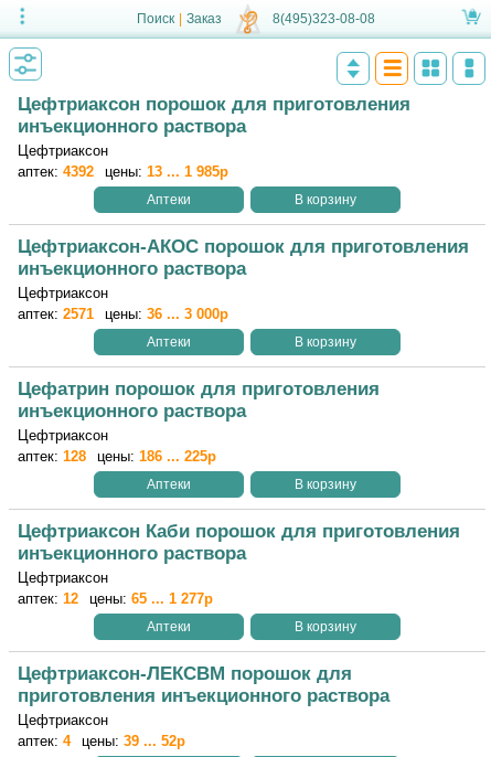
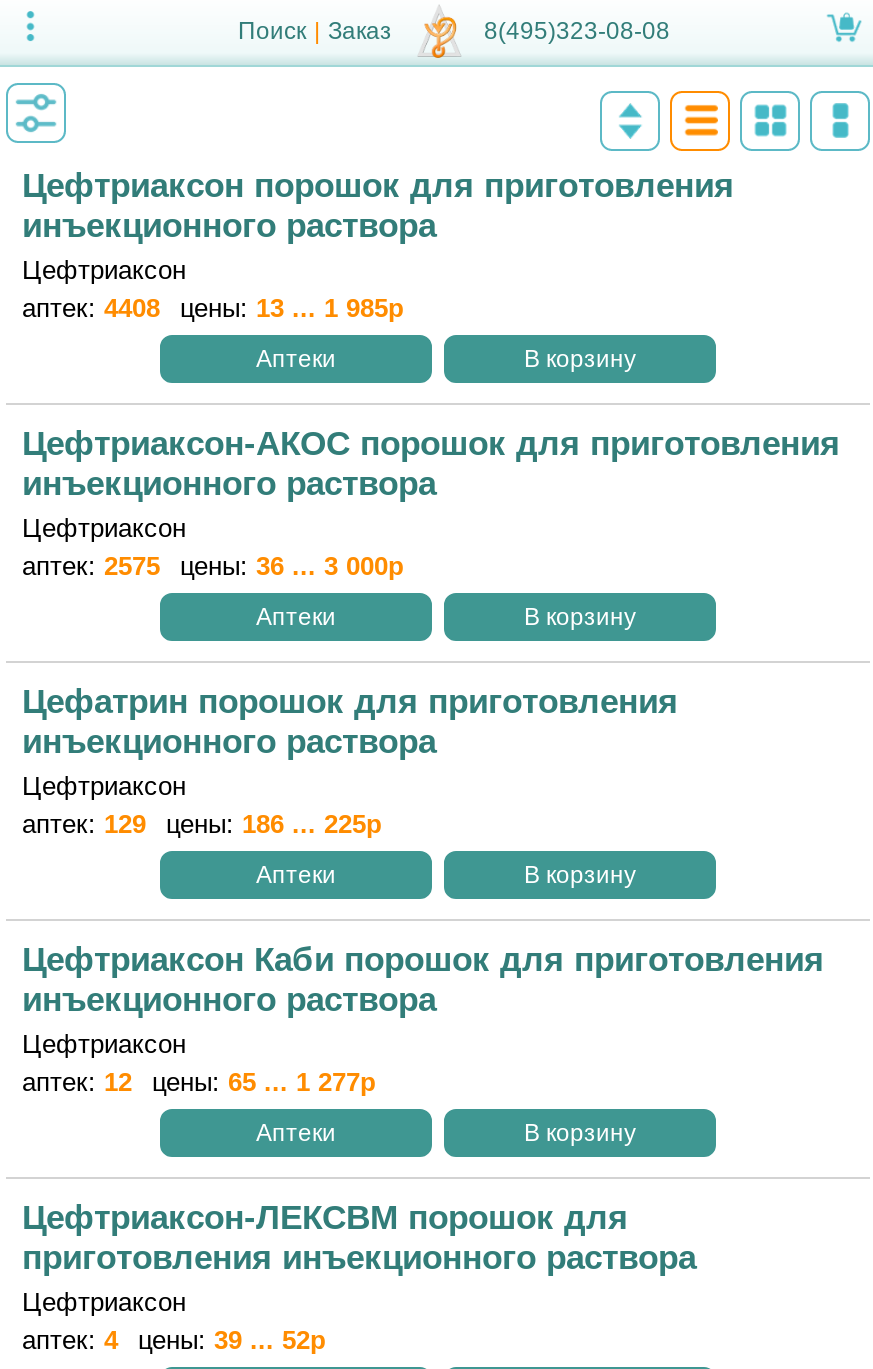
- аптек: 4392 цены: 13 ... 1 985р
+ аптек: 4408 цены: 13 ... 1 985р

- аптек: 2571 цены: 36 ... 3 000р
+ аптек: 2575 цены: 36 ... 3 000р

- аптек: 128 цены: 186 ... 225р
+ аптек: 129 цены: 186 ... 225р
